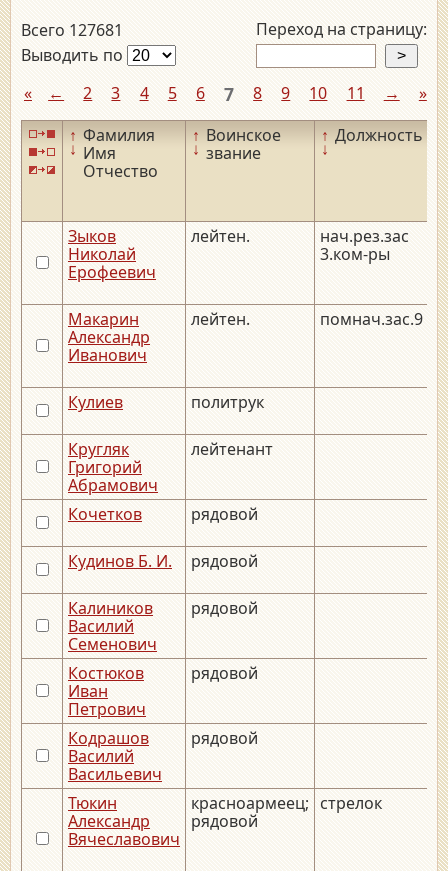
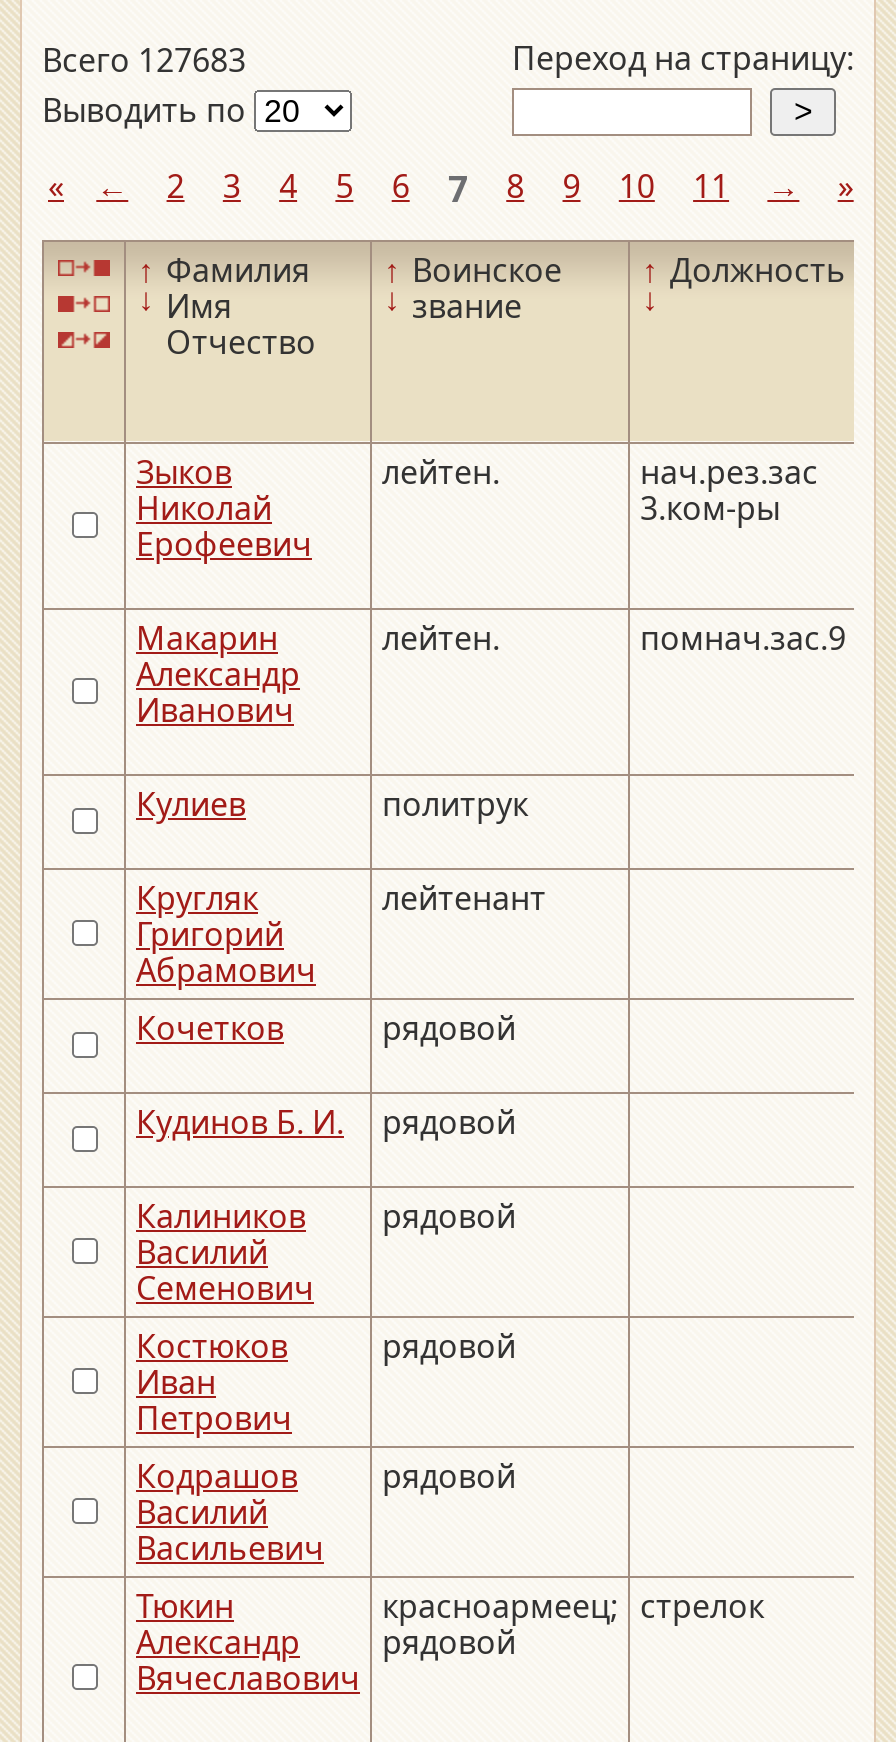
- Всего 127681
+ Всего 127683
